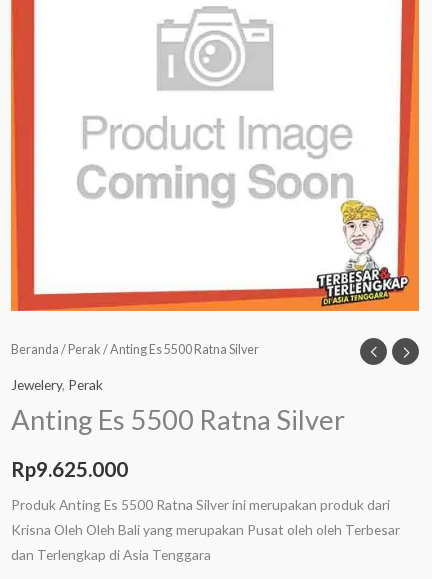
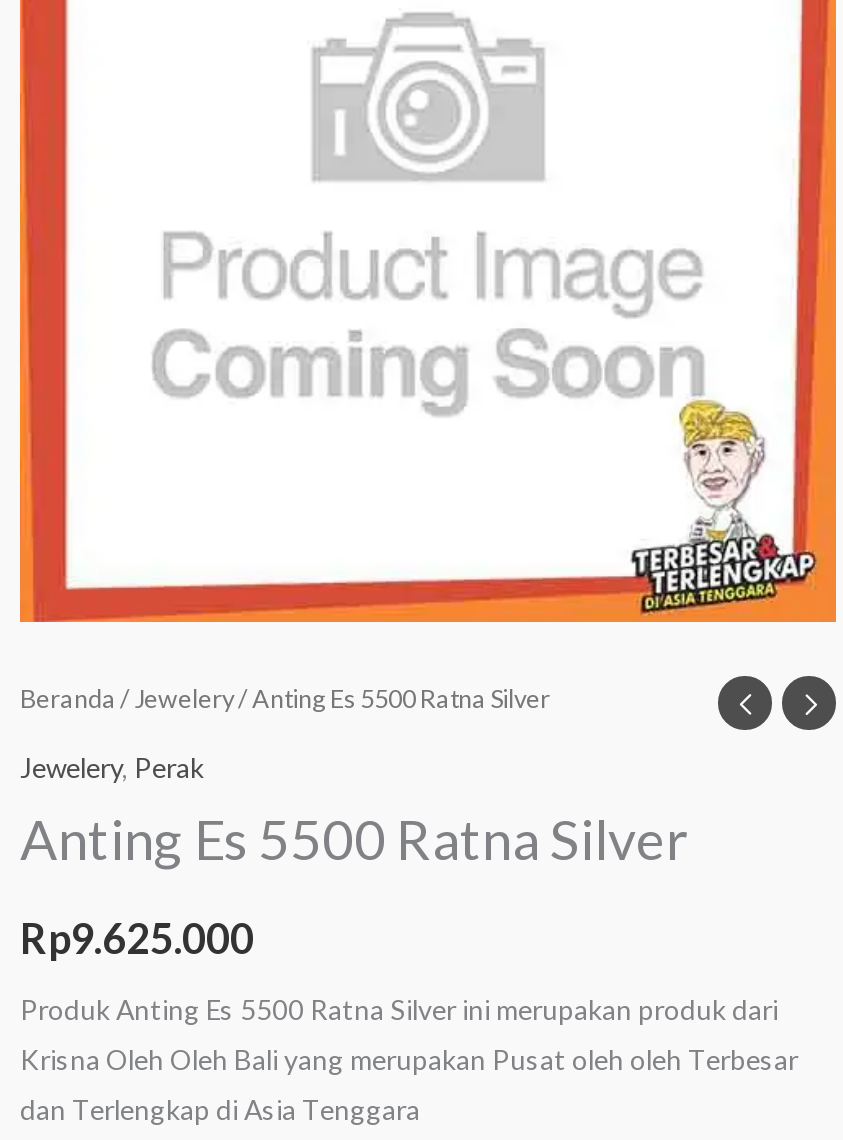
- Beranda / Perak/ Anting Es 5500 Ratna Silver
+ Beranda / Jewelery/ Anting Es 5500 Ratna Silver
